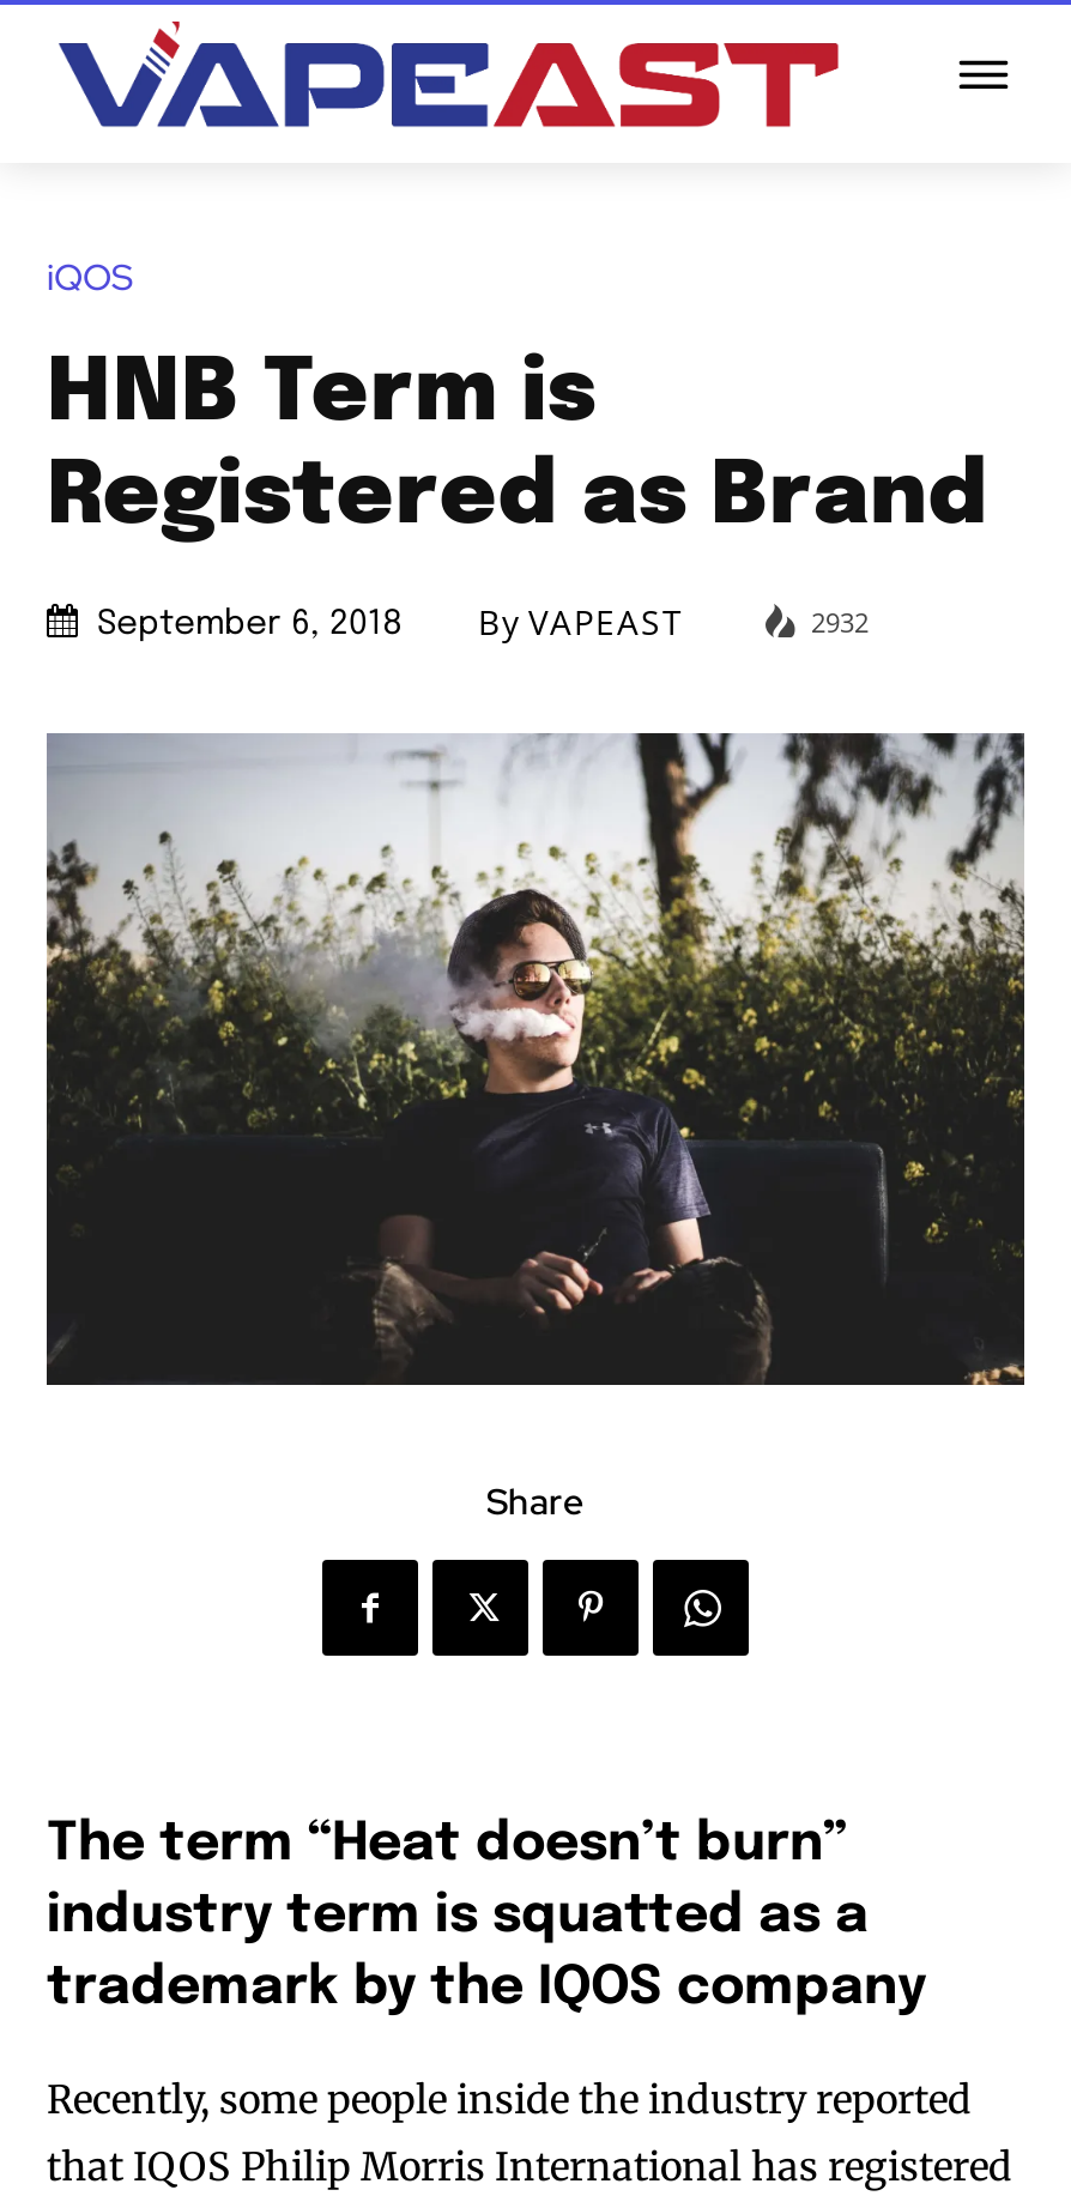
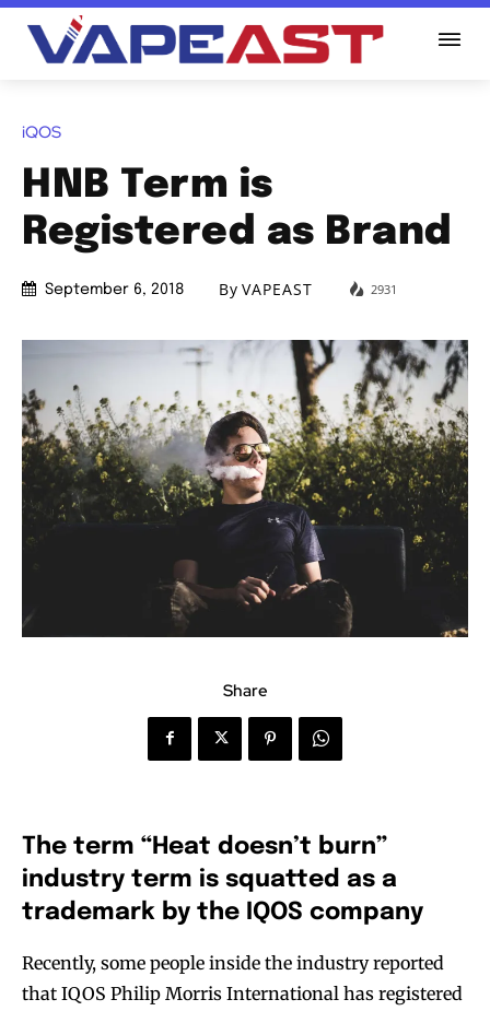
- 2932
+ 2931
